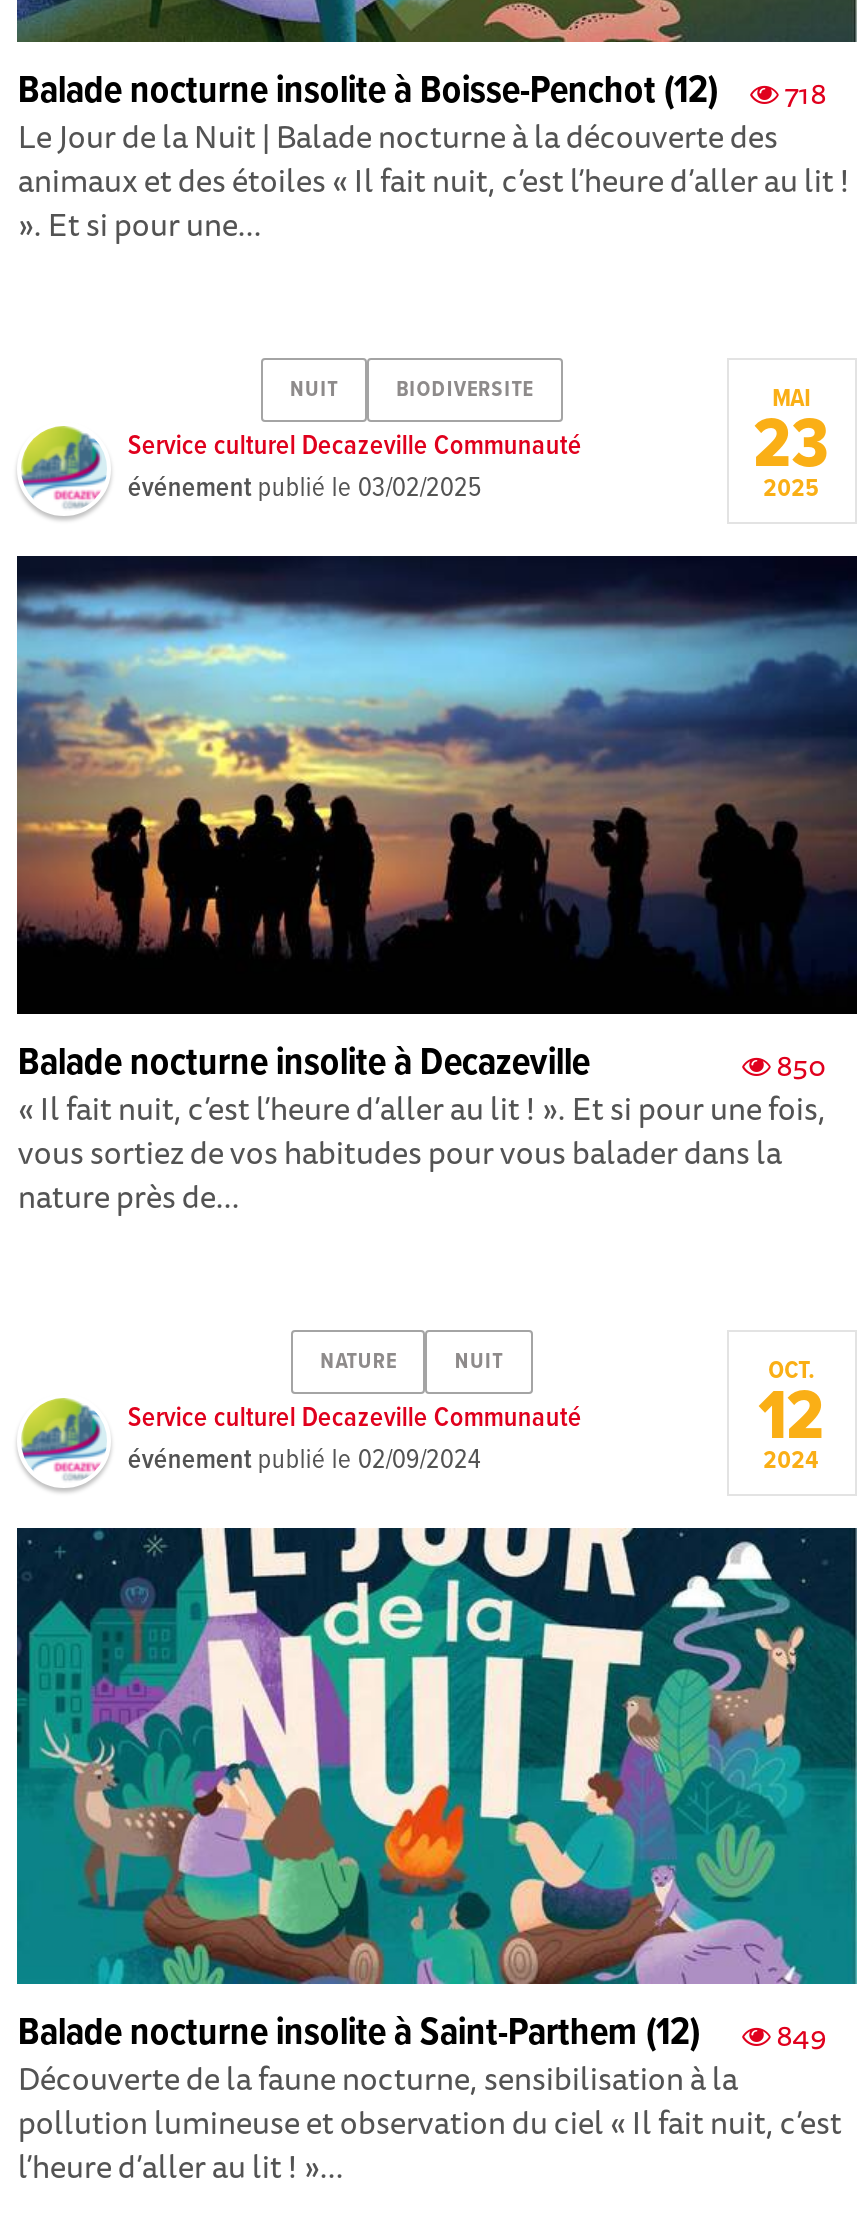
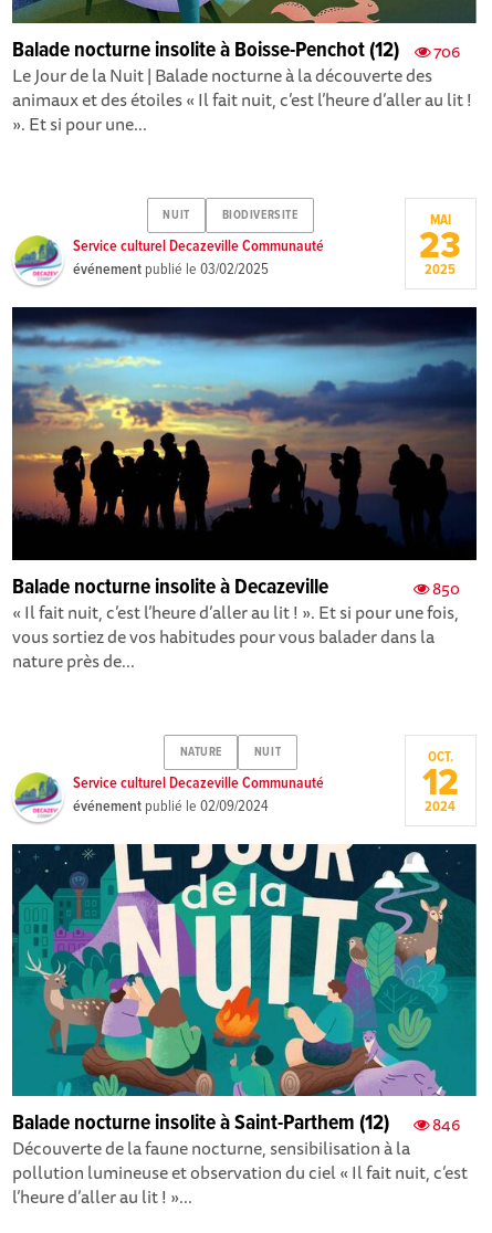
- Balade nocturne insolite à Boisse-Penchot (12) 718
+ Balade nocturne insolite à Boisse-Penchot (12) 706

- Balade nocturne insolite à Saint-Parthem (12) 849
+ Balade nocturne insolite à Saint-Parthem (12) 846
